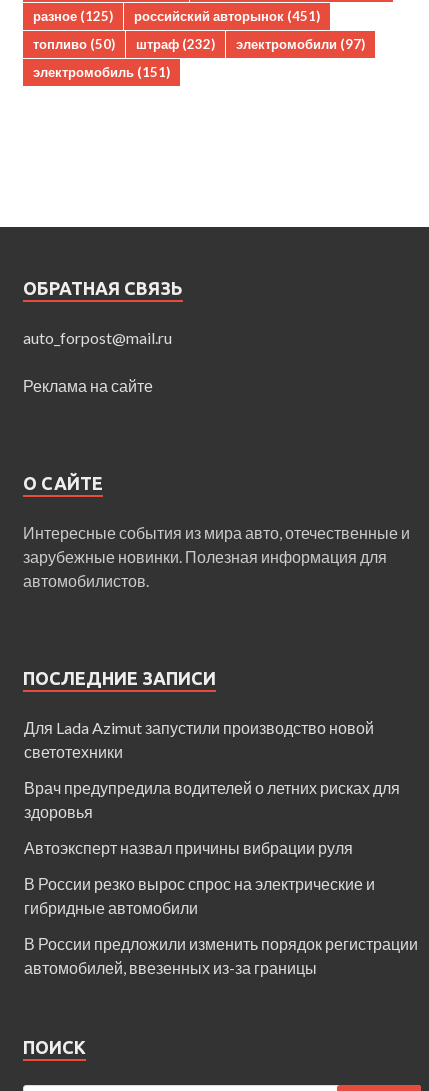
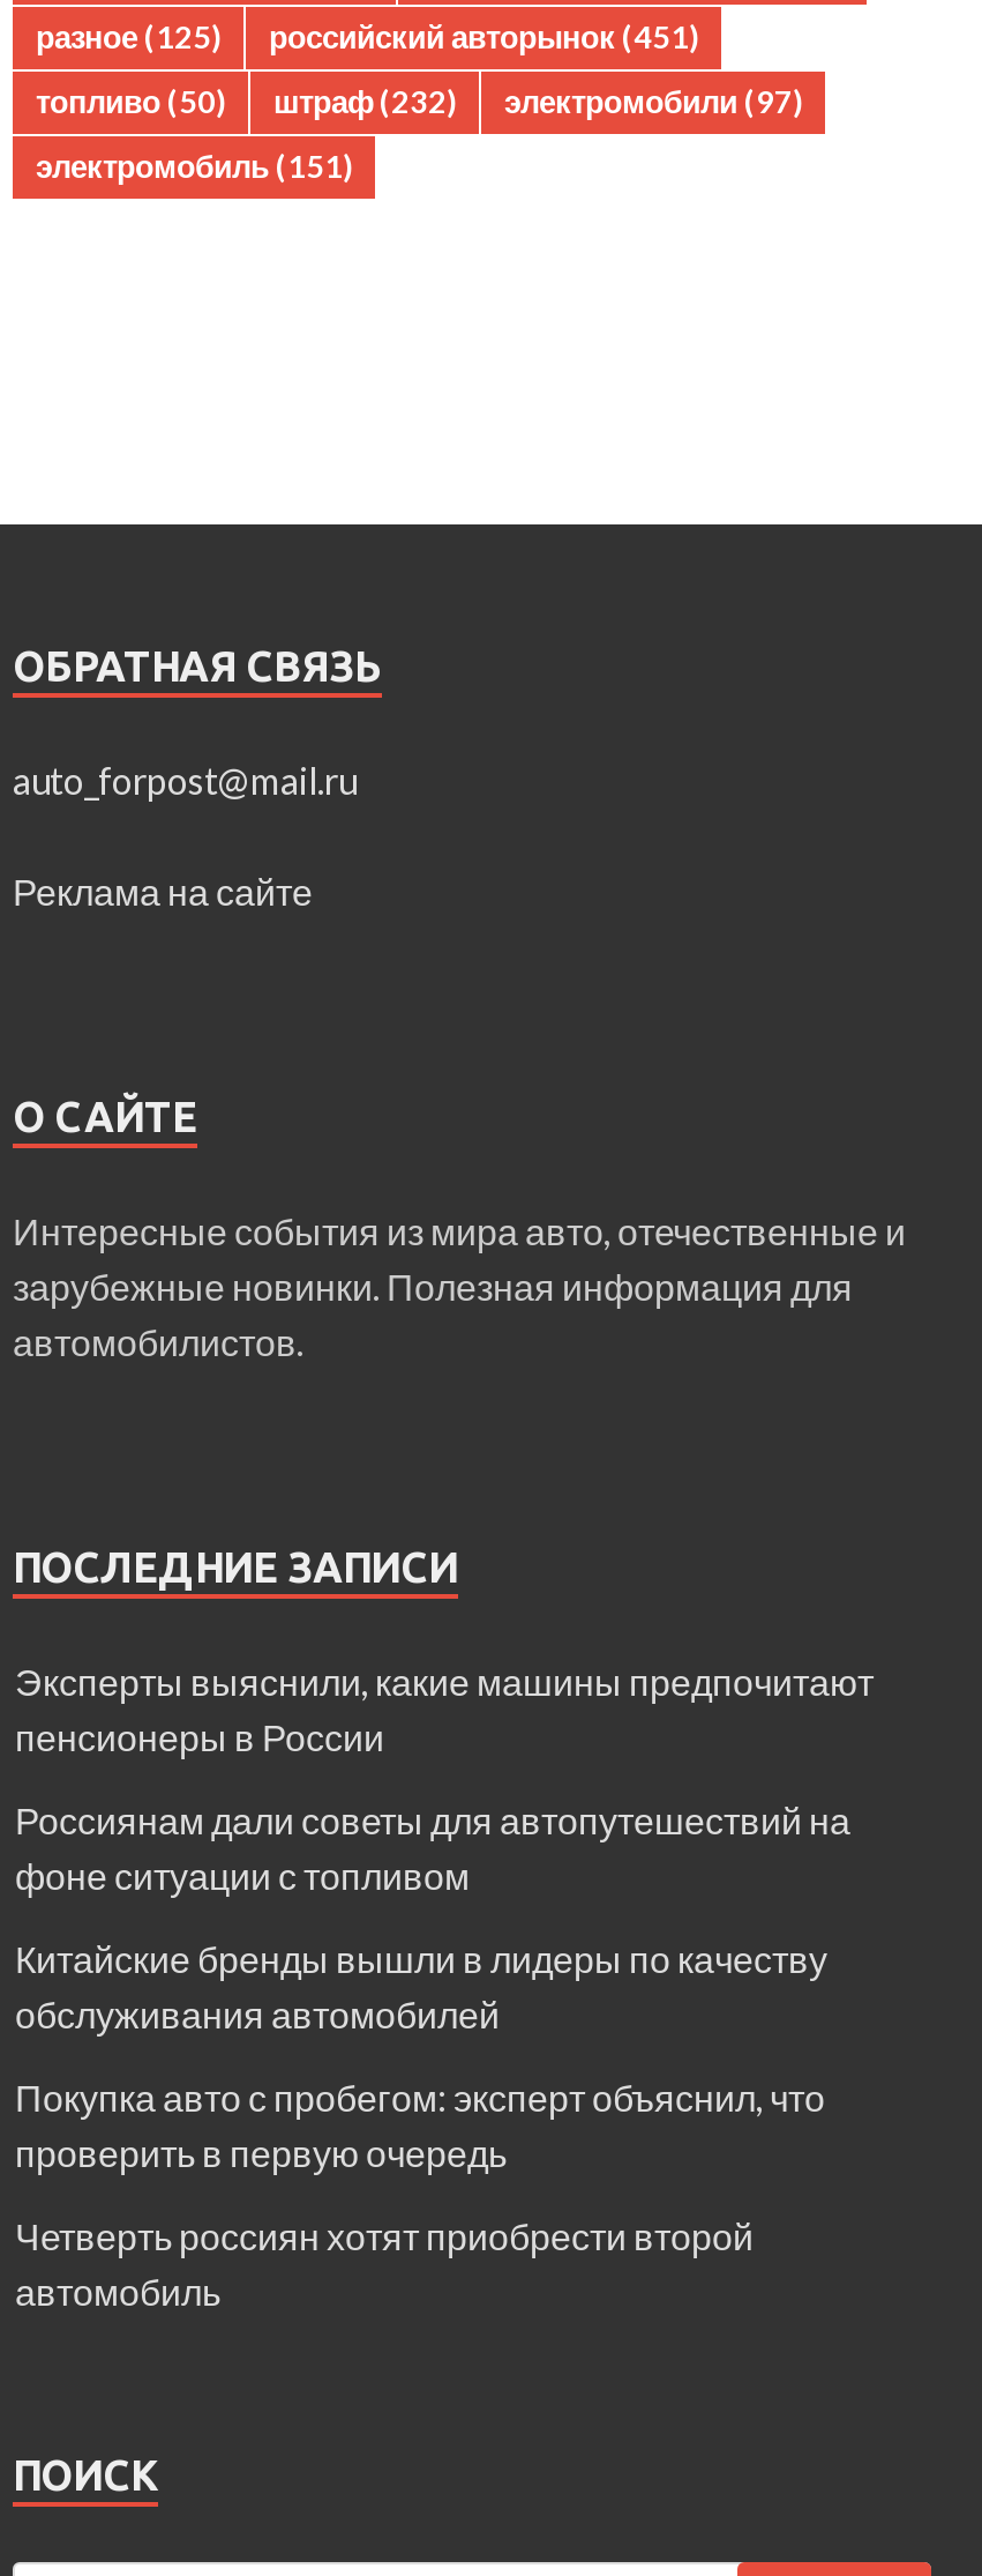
- Для Lada Azimut запустили производство новой
- светотехники
+ Эксперты выяснили, какие машины предпочитают
+ пенсионеры в России

- Врач предупредила водителей о летних рисках для
- здоровья
+ Россиянам дали советы для автопутешествий на
+ фоне ситуации с топливом

- Автоэксперт назвал причины вибрации руля
+ Китайские бренды вышли в лидеры по качеству
+ обслуживания автомобилей

- В России резко вырос спрос на электрические и
- гибридные автомобили
+ Покупка авто с пробегом: эксперт объяснил, что
+ проверить в первую очередь

- В России предложили изменить порядок регистрации
- автомобилей, ввезенных из-за границы
+ Четверть россиян хотят приобрести второй
+ автомобиль
